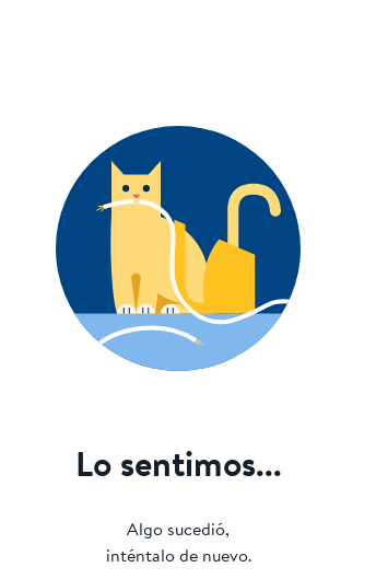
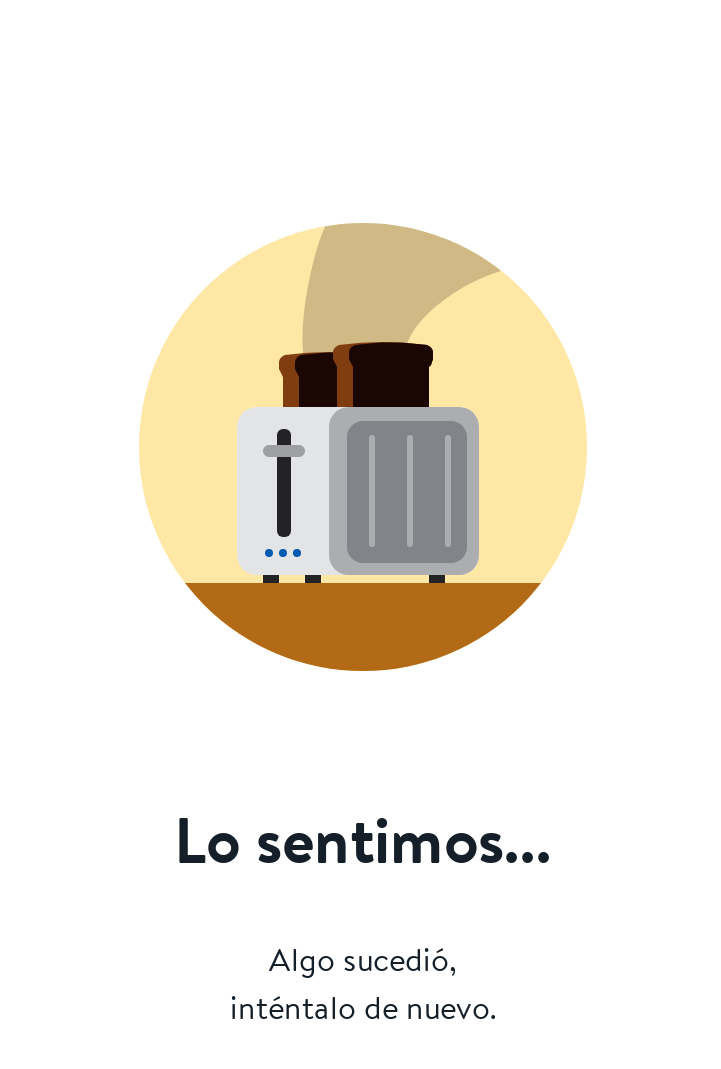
- [image]
+ [image]
